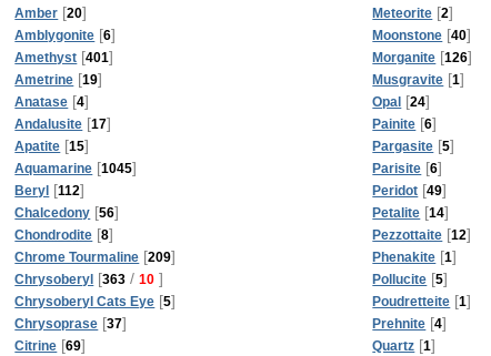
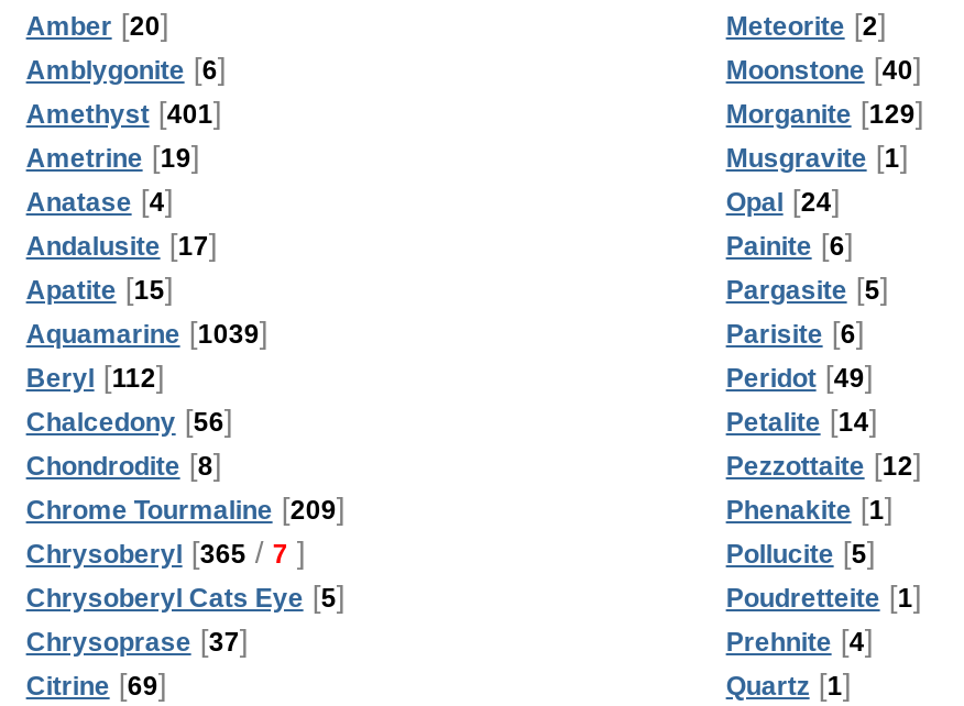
- Morganite [126]
+ Morganite [129]

- Aquamarine [1045]
+ Aquamarine [1039]

- Chrysoberyl [363 / 10 ]
+ Chrysoberyl [365 / 7 ]
